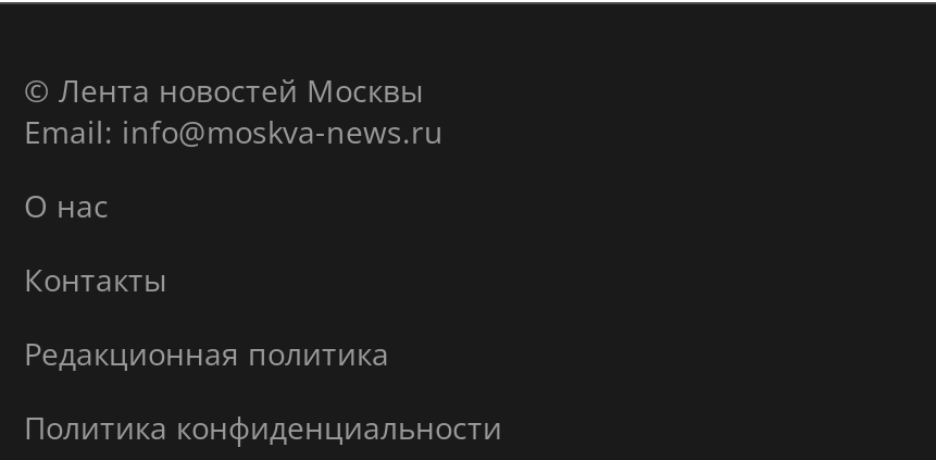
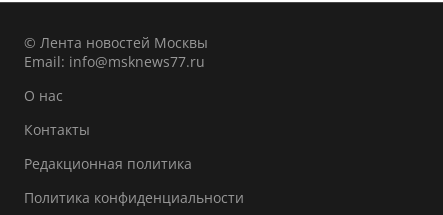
- Email: info@moskva-news.ru
+ Email: info@msknews77.ru
